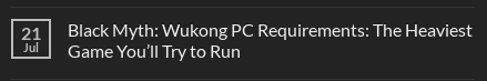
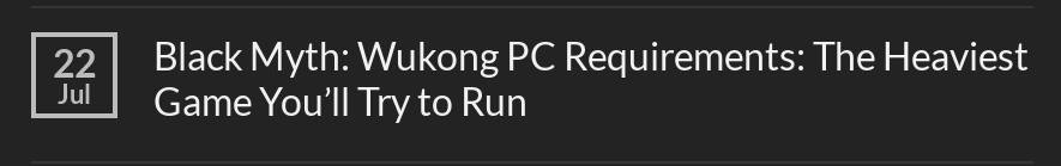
- 21 Black Myth: Wukong PC Requirements: The Heaviest
+ 22 Black Myth: Wukong PC Requirements: The Heaviest
